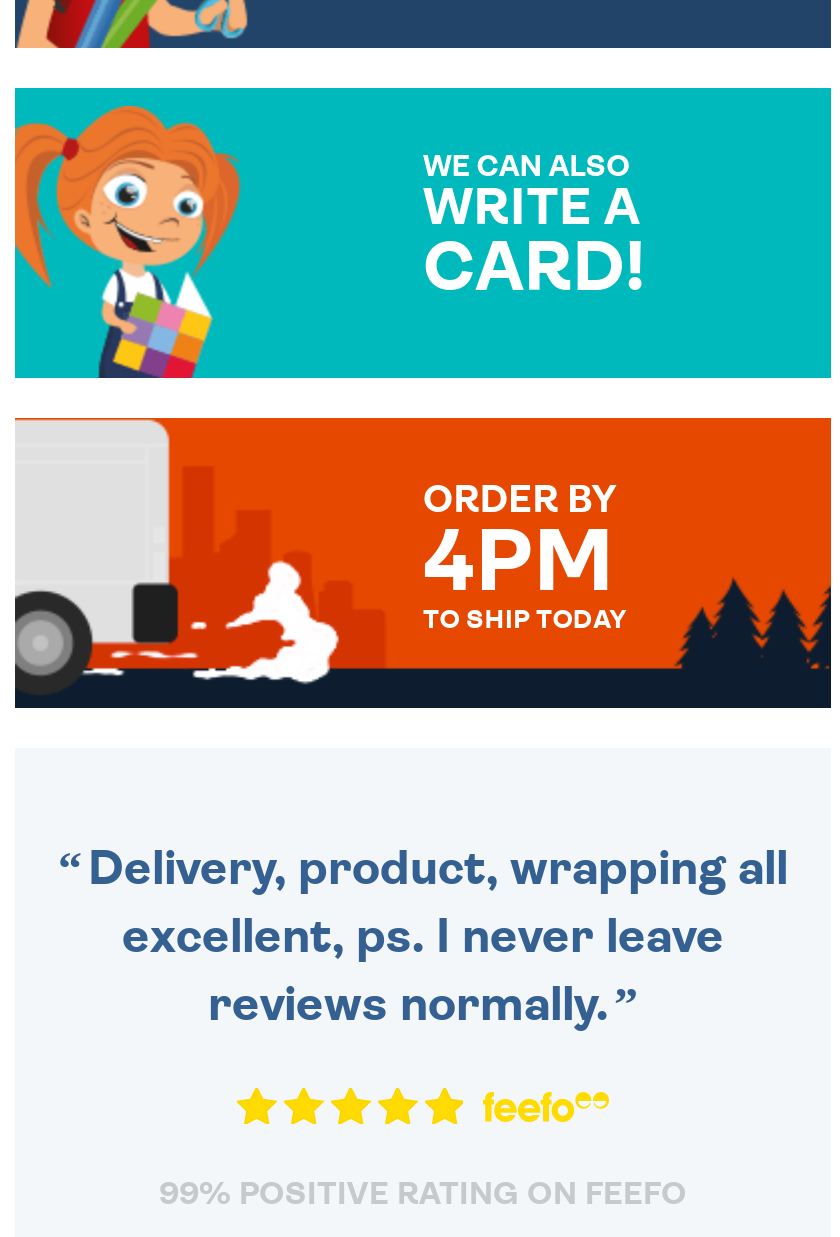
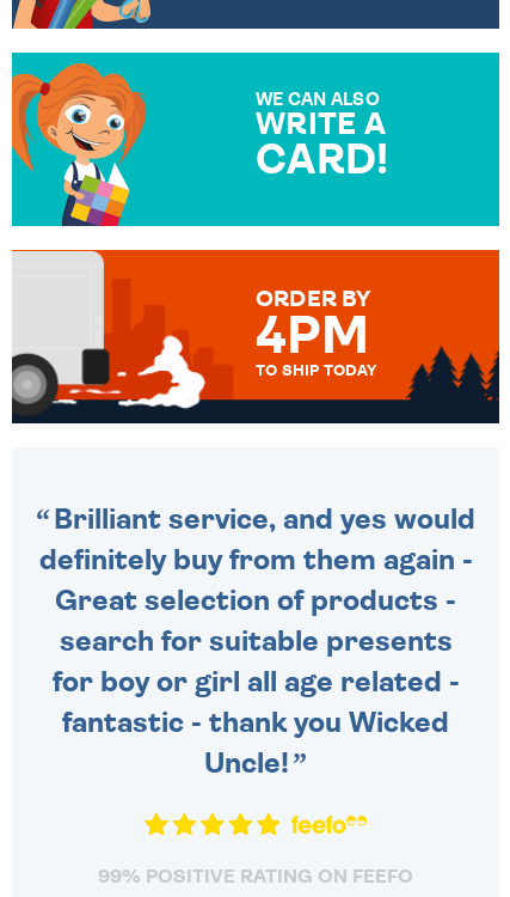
- Delivery, product, wrapping all
- excellent, ps. I never leave
- reviews normally.
+ Brilliant service, and yes would
+ definitely buy from them again -
+ Great selection of products -
+ search for suitable presents
+ for boy or girl all age related -
+ fantastic - thank you Wicked
+ Uncle!
